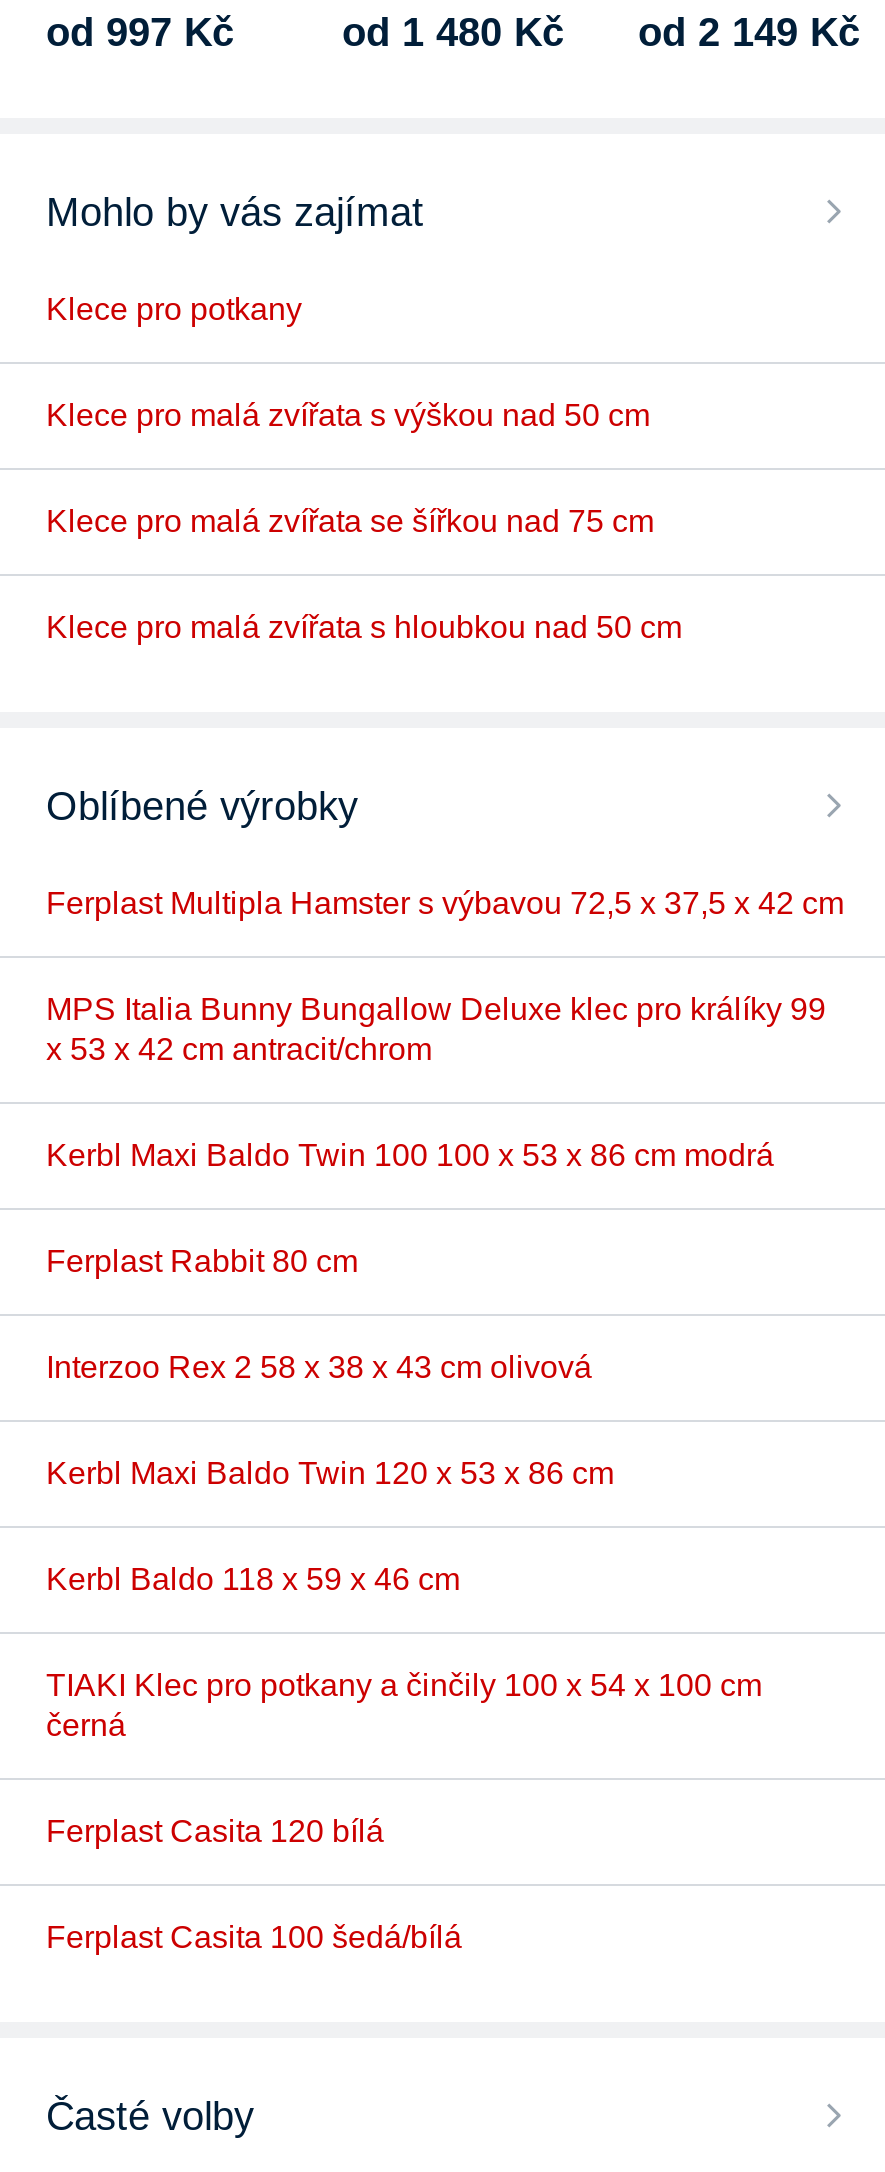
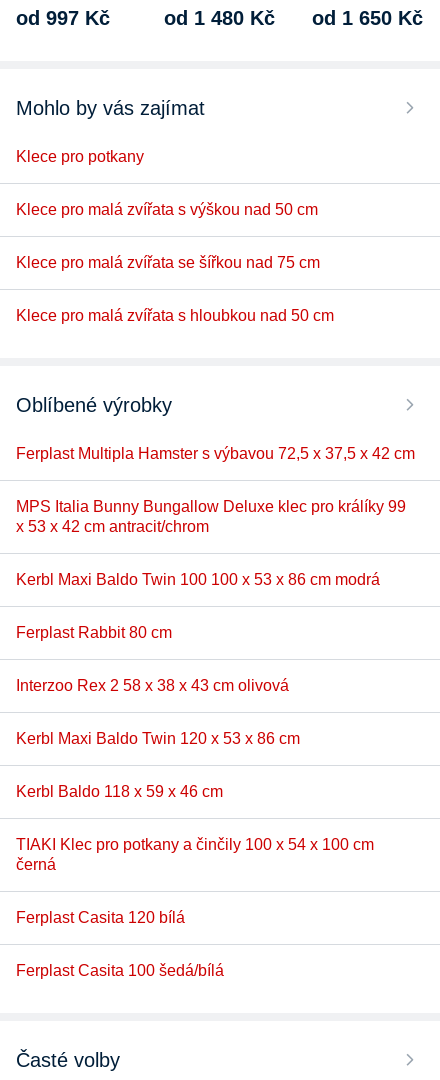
- od 1 480 Kč od 2 149 Kč
+ od 1 480 Kč od 1 650 Kč
